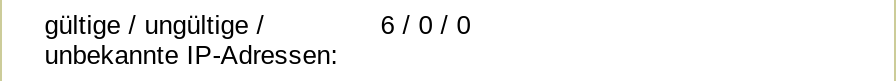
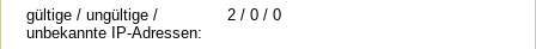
- 6 / 0 / 0
+ 2 / 0 / 0
